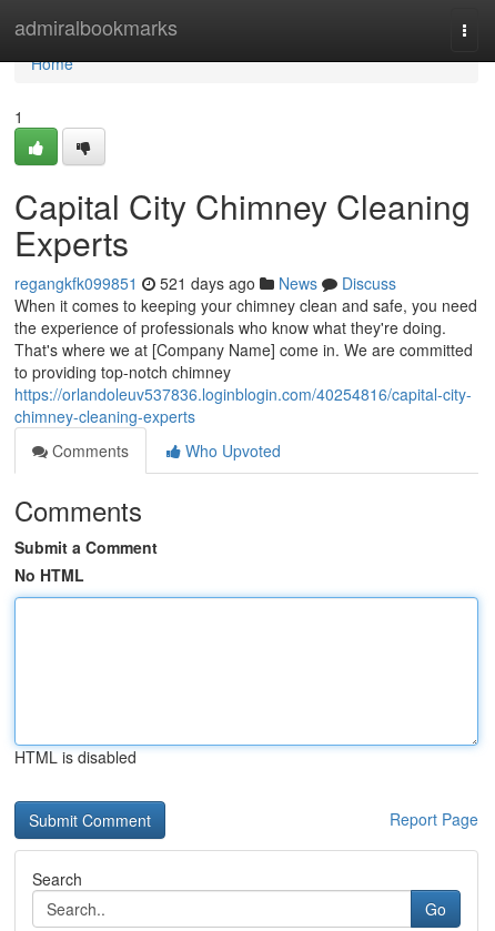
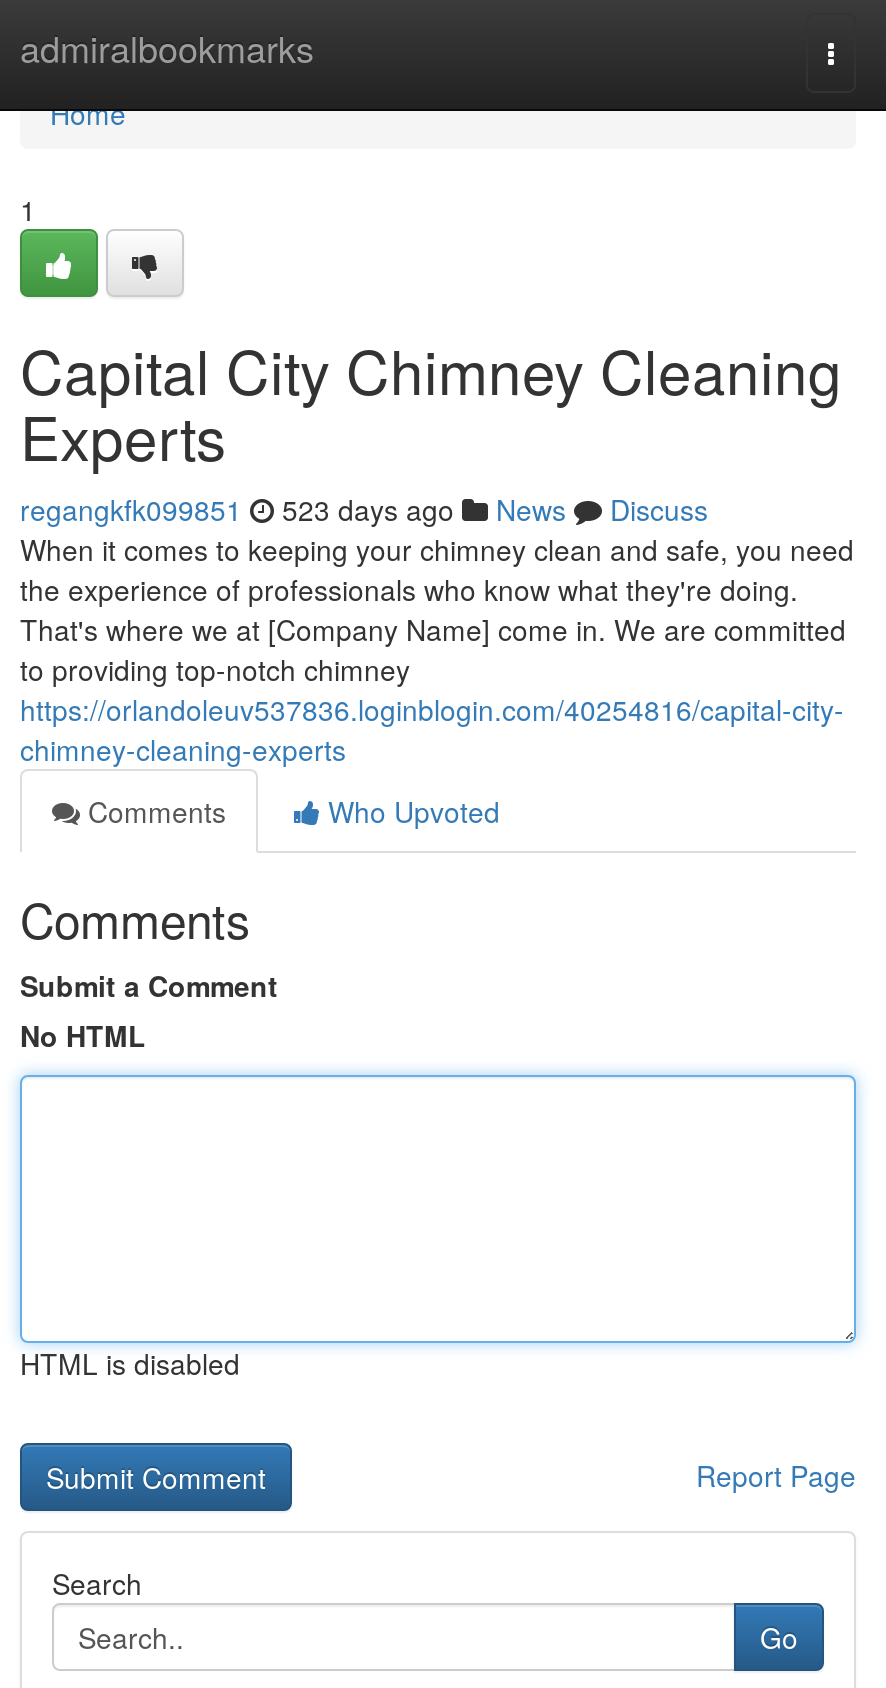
- regangkfk099851 521 days ago News Discuss
+ regangkfk099851 523 days ago News Discuss
